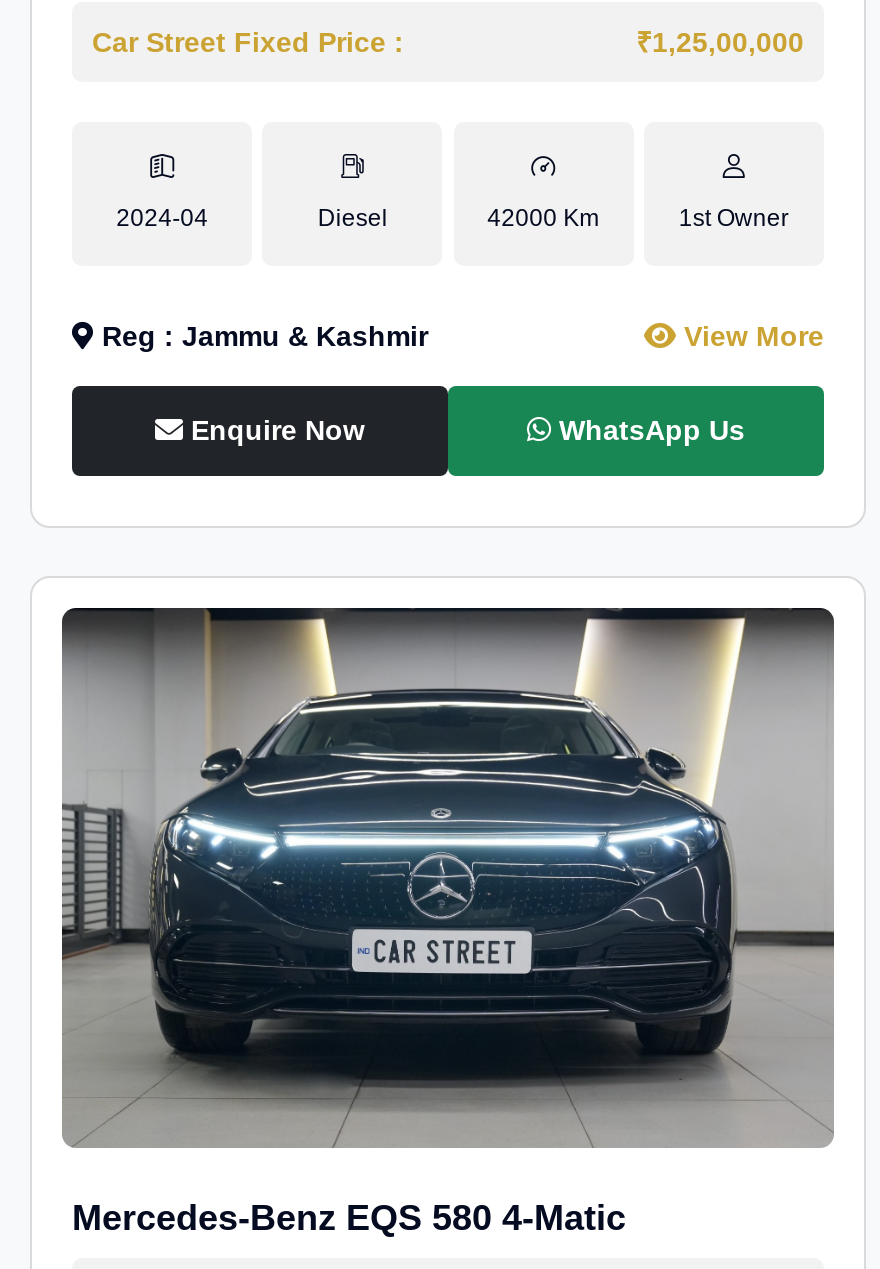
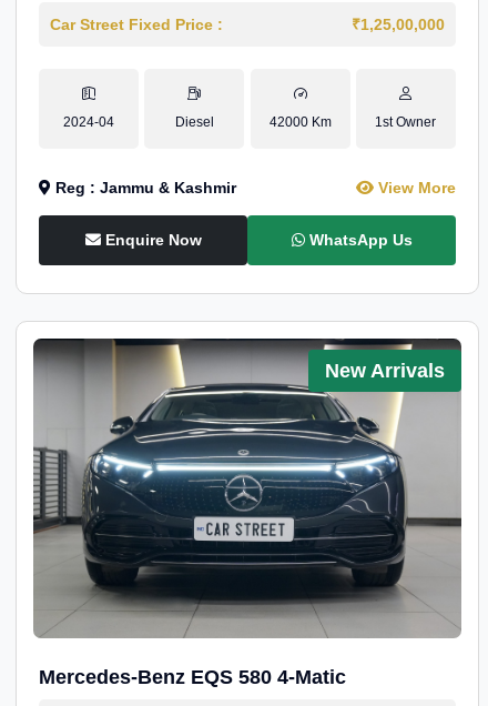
+ New Arrivals
